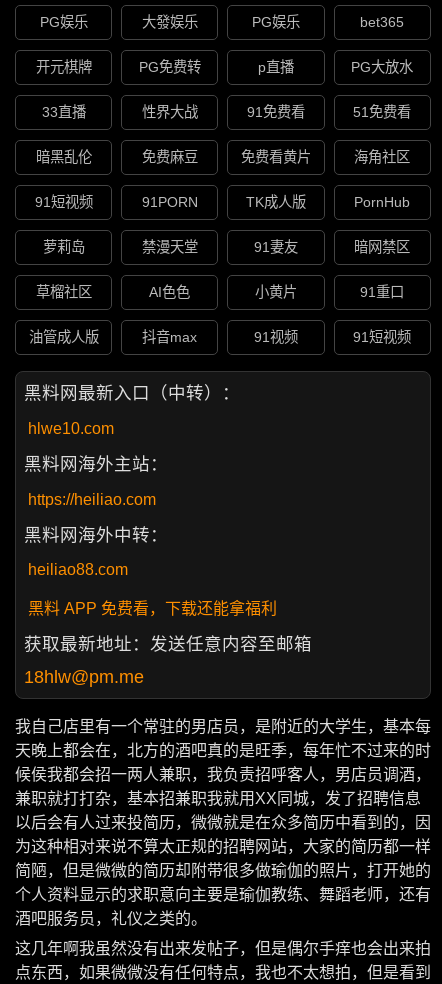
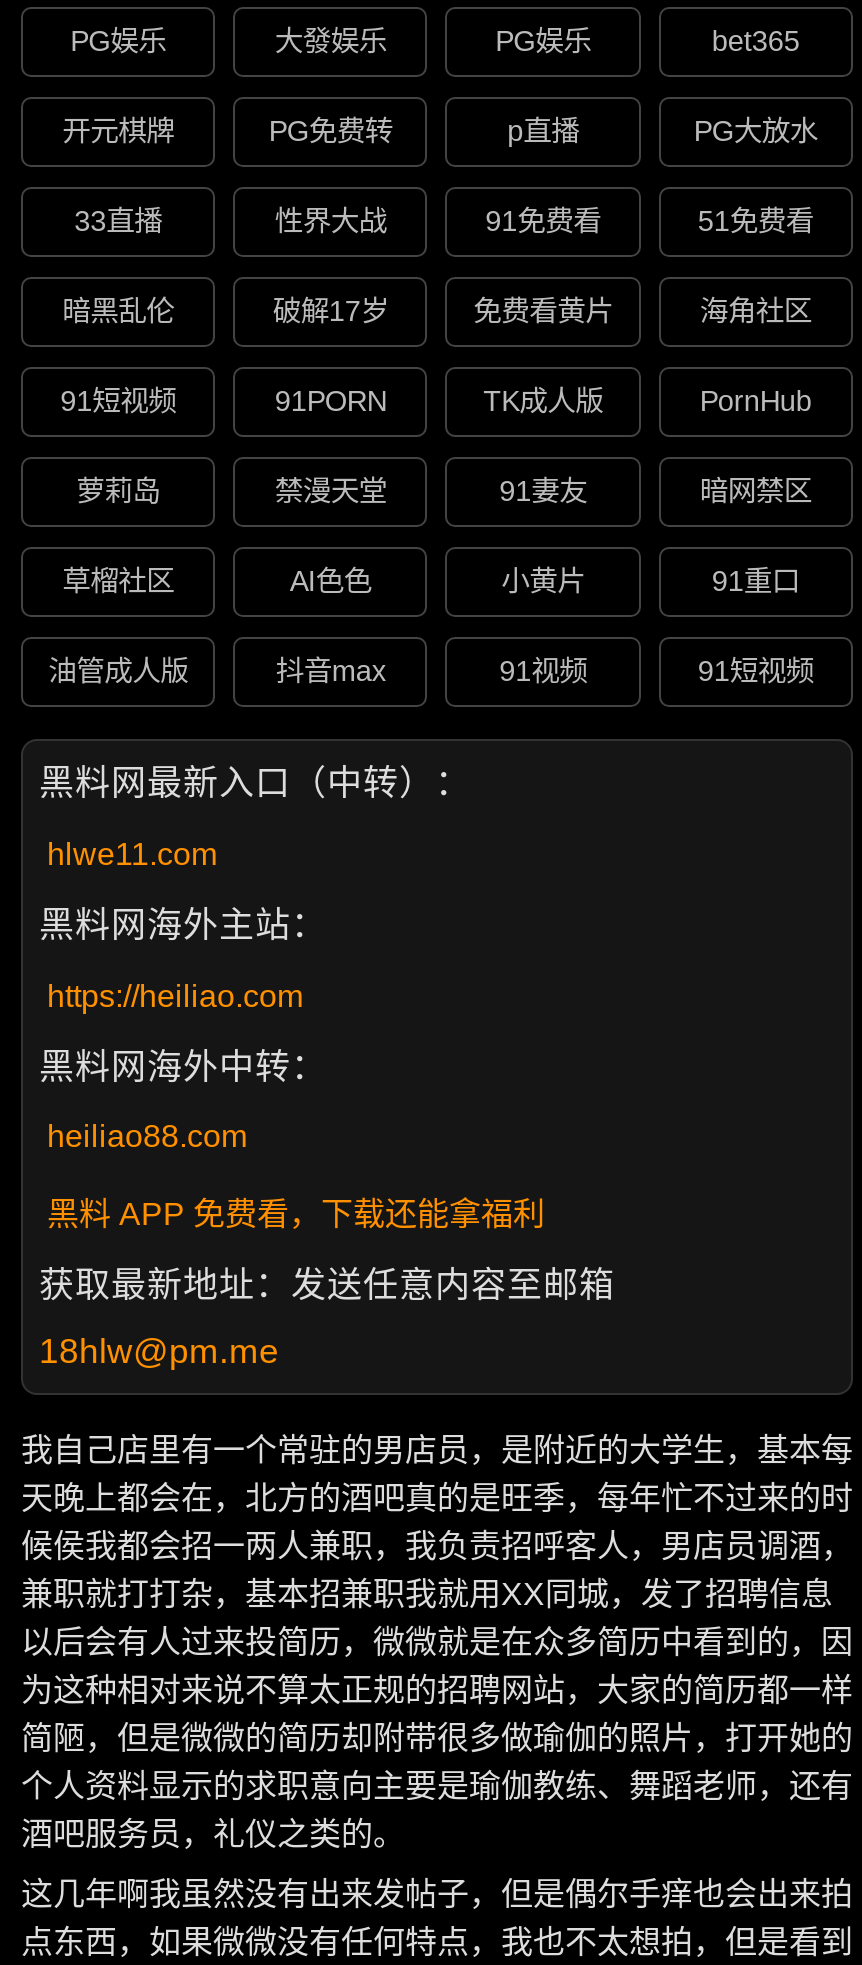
- 免费麻豆
+ 破解17岁

- hlwe10.com
+ hlwe11.com
